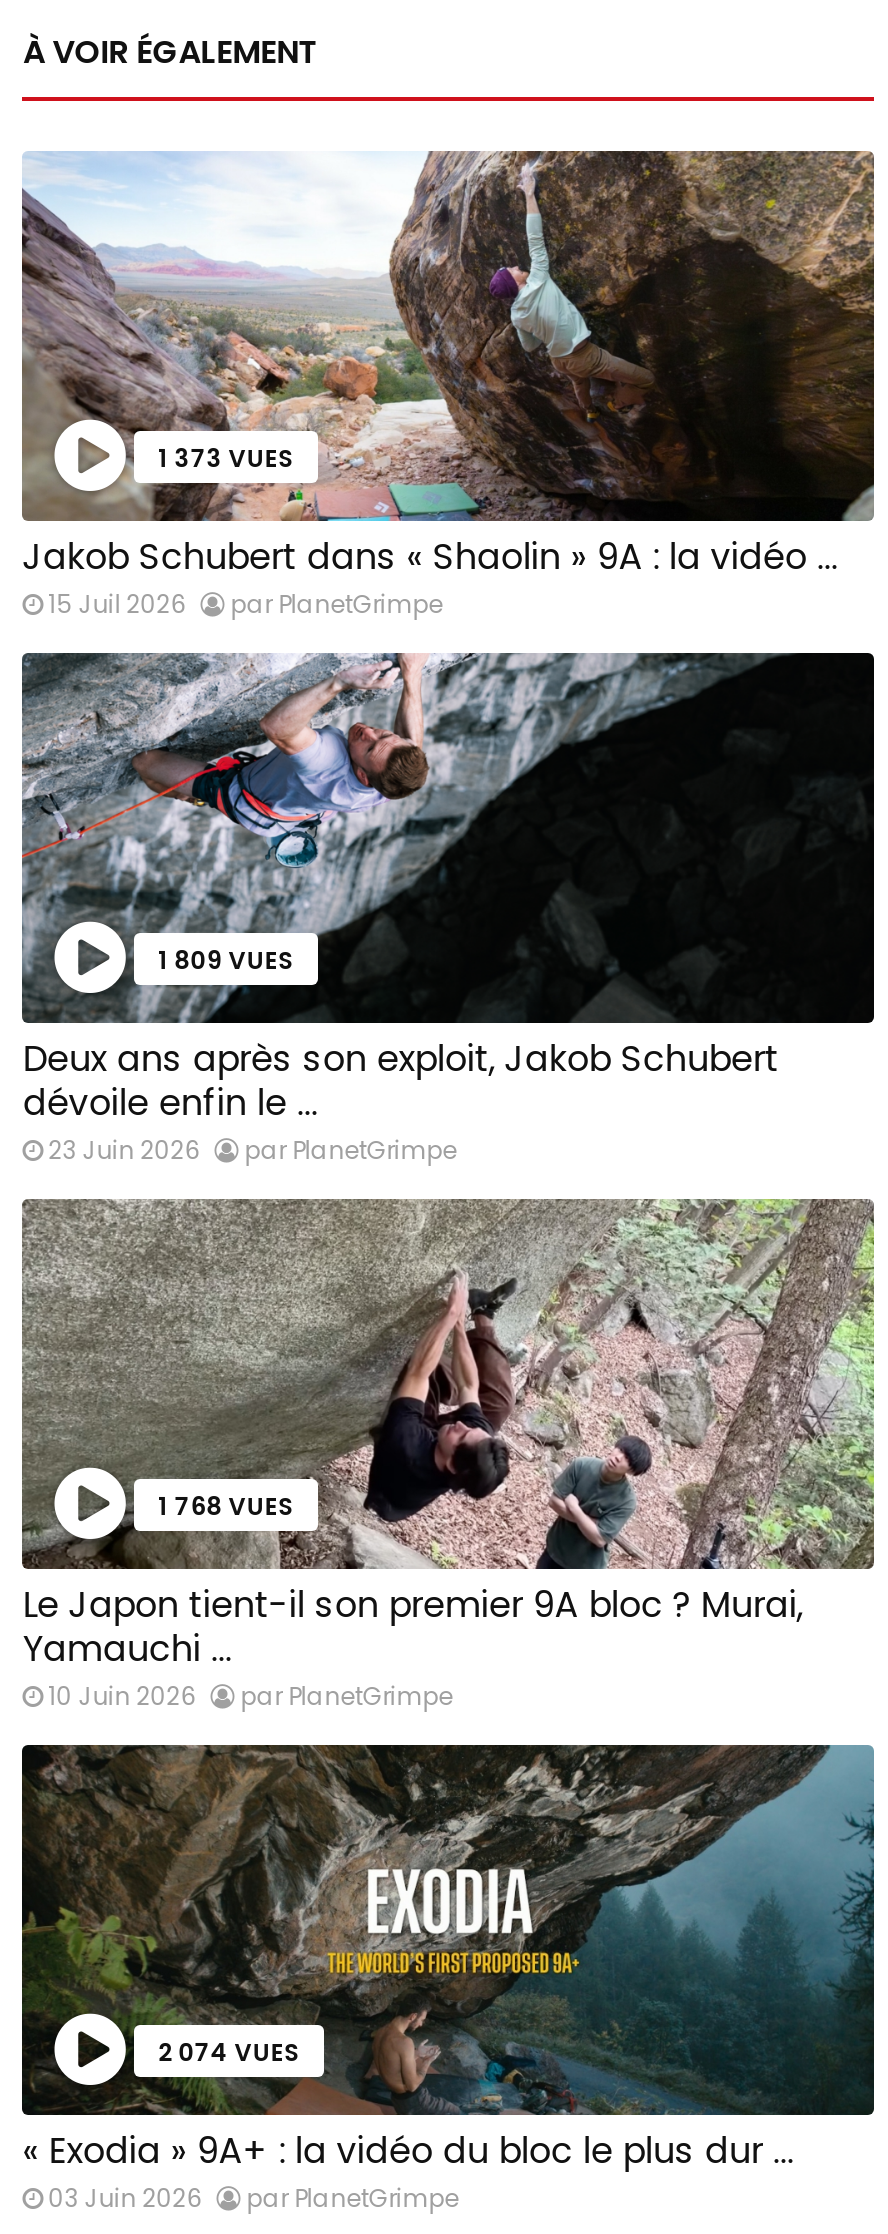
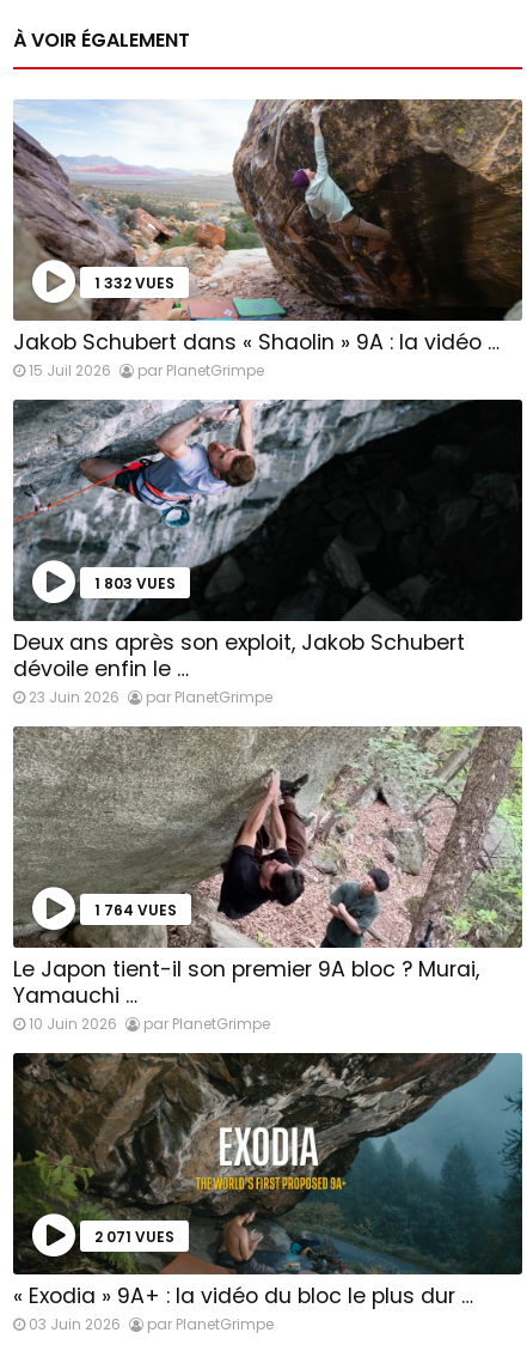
- 1 373 VUES
+ 1 332 VUES

- 1 809 VUES
+ 1 803 VUES

- 1 768 VUES
+ 1 764 VUES

- 2 074 VUES
+ 2 071 VUES
